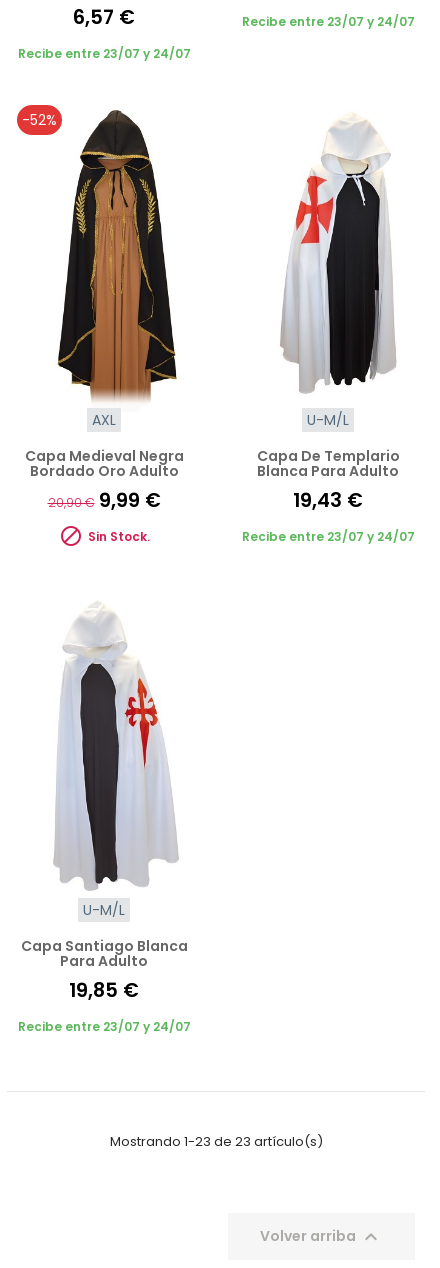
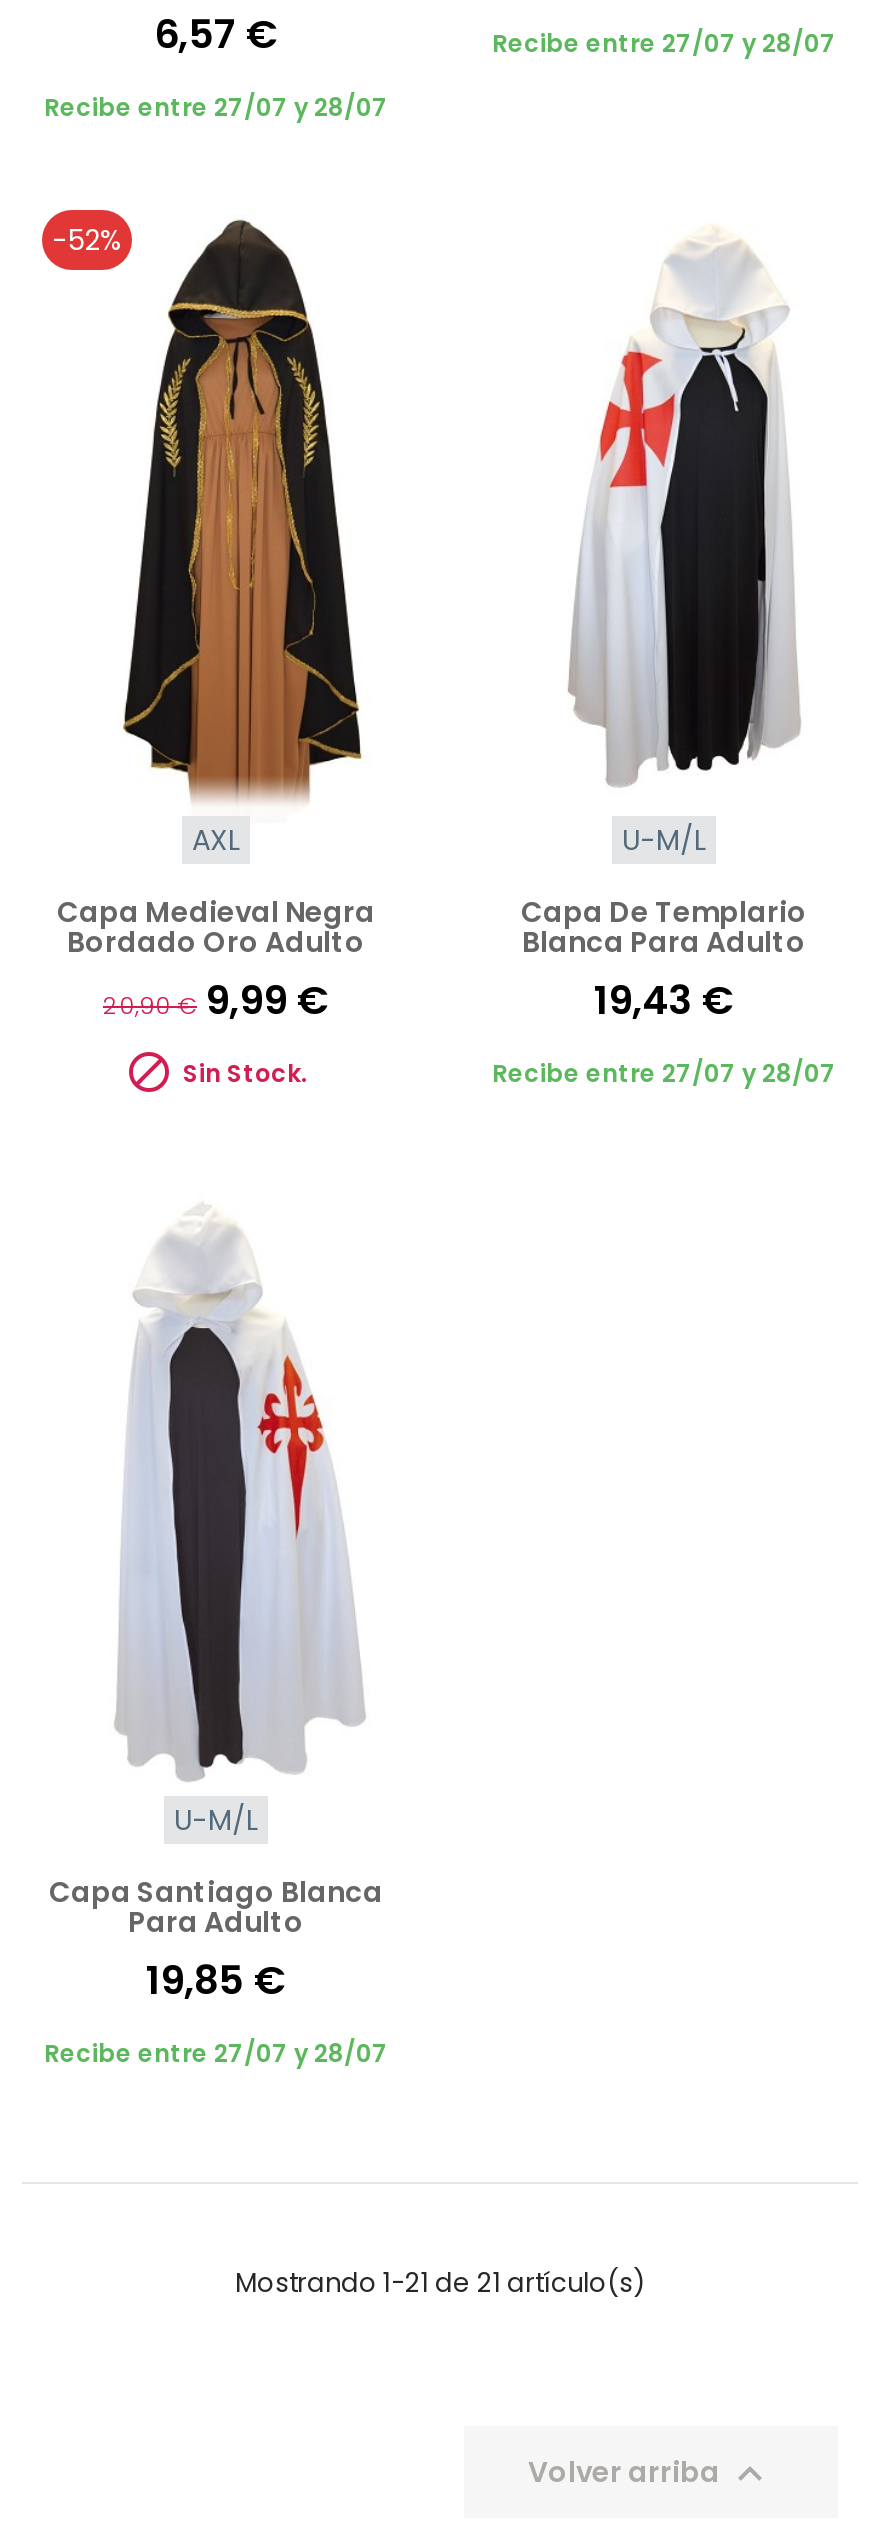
- Recibe entre 23/07 y 24/07
+ Recibe entre 27/07 y 28/07

- Recibe entre 23/07 y 24/07
+ Recibe entre 27/07 y 28/07

- Recibe entre 23/07 y 24/07
+ Recibe entre 27/07 y 28/07

- Recibe entre 23/07 y 24/07
+ Recibe entre 27/07 y 28/07

- Mostrando 1-23 de 23 artículo(s)
+ Mostrando 1-21 de 21 artículo(s)
